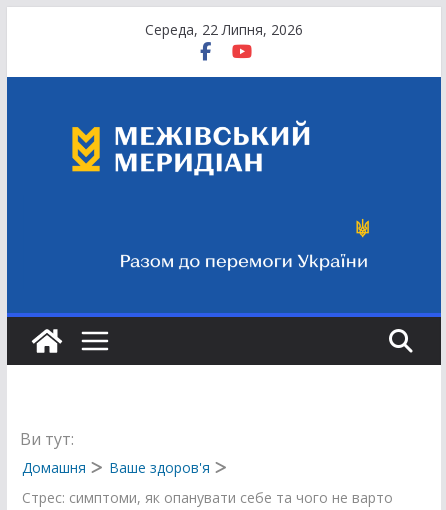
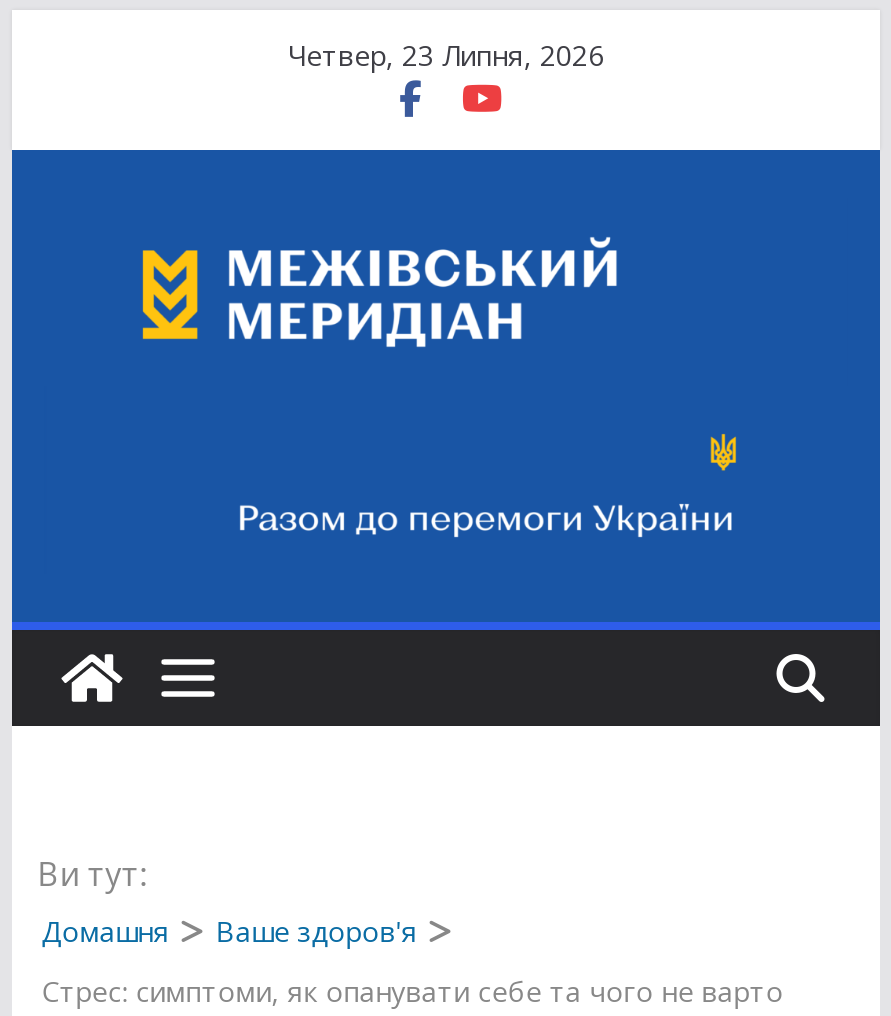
- Середа, 22 Липня, 2026
+ Четвер, 23 Липня, 2026
